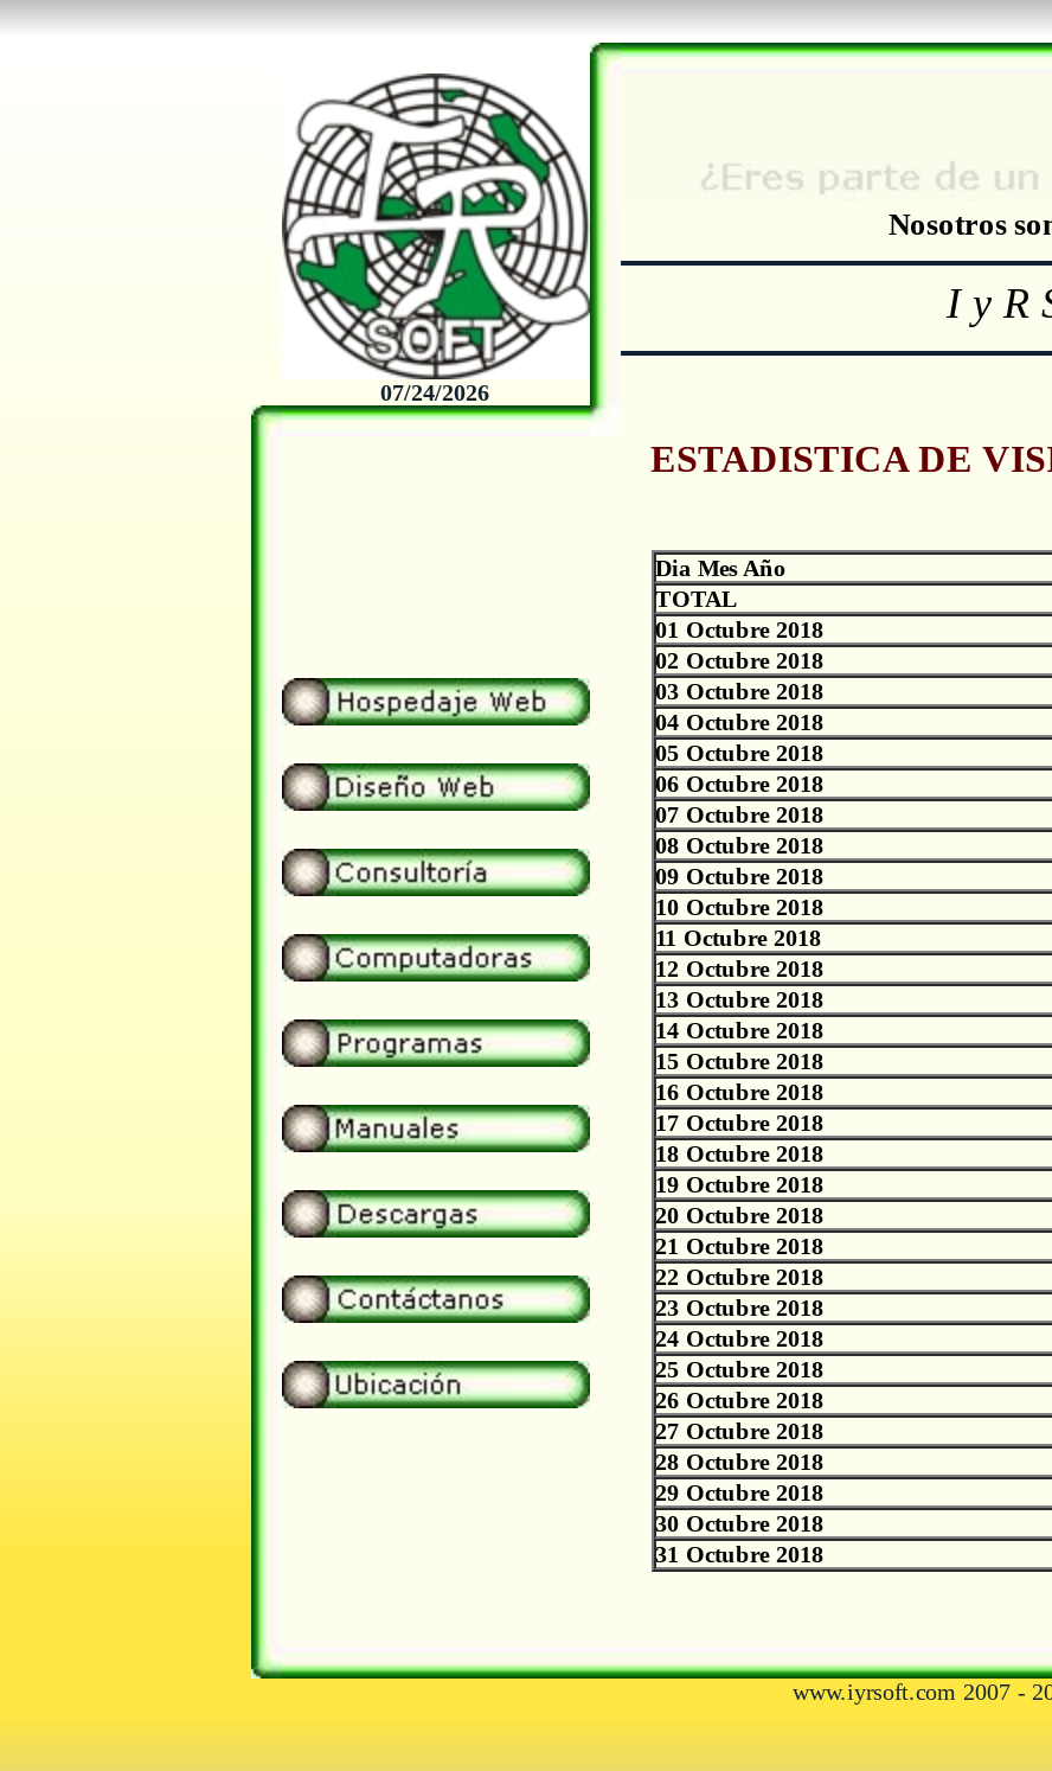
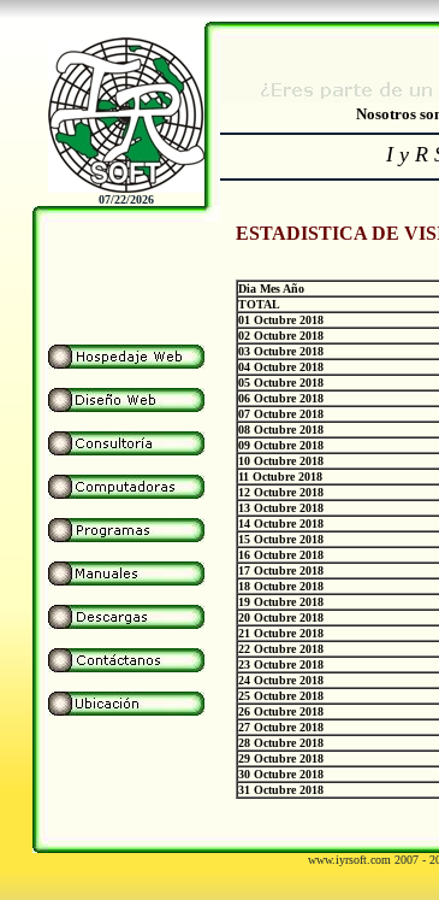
- 07/24/2026
+ 07/22/2026
